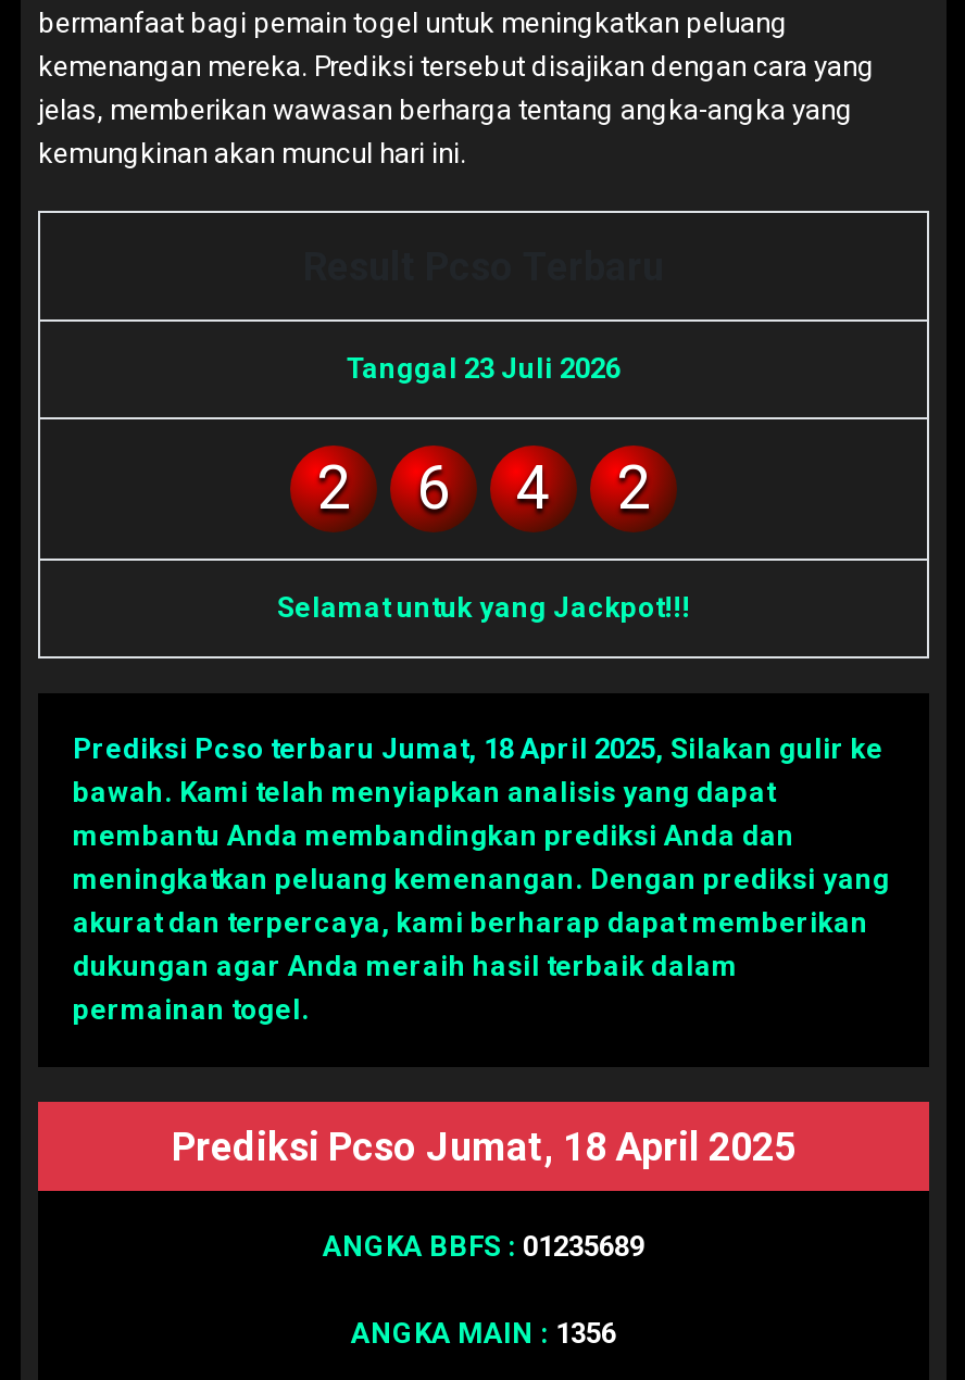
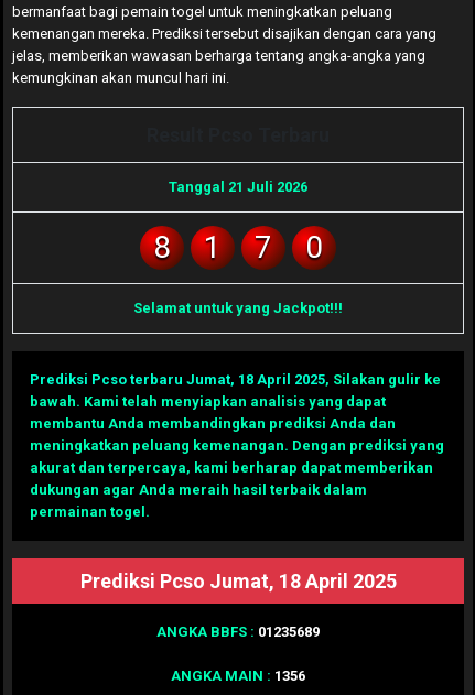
- Tanggal 23 Juli 2026
+ Tanggal 21 Juli 2026

- 2
+ 8

- 6
+ 1

- 4
+ 7

- 2
+ 0
